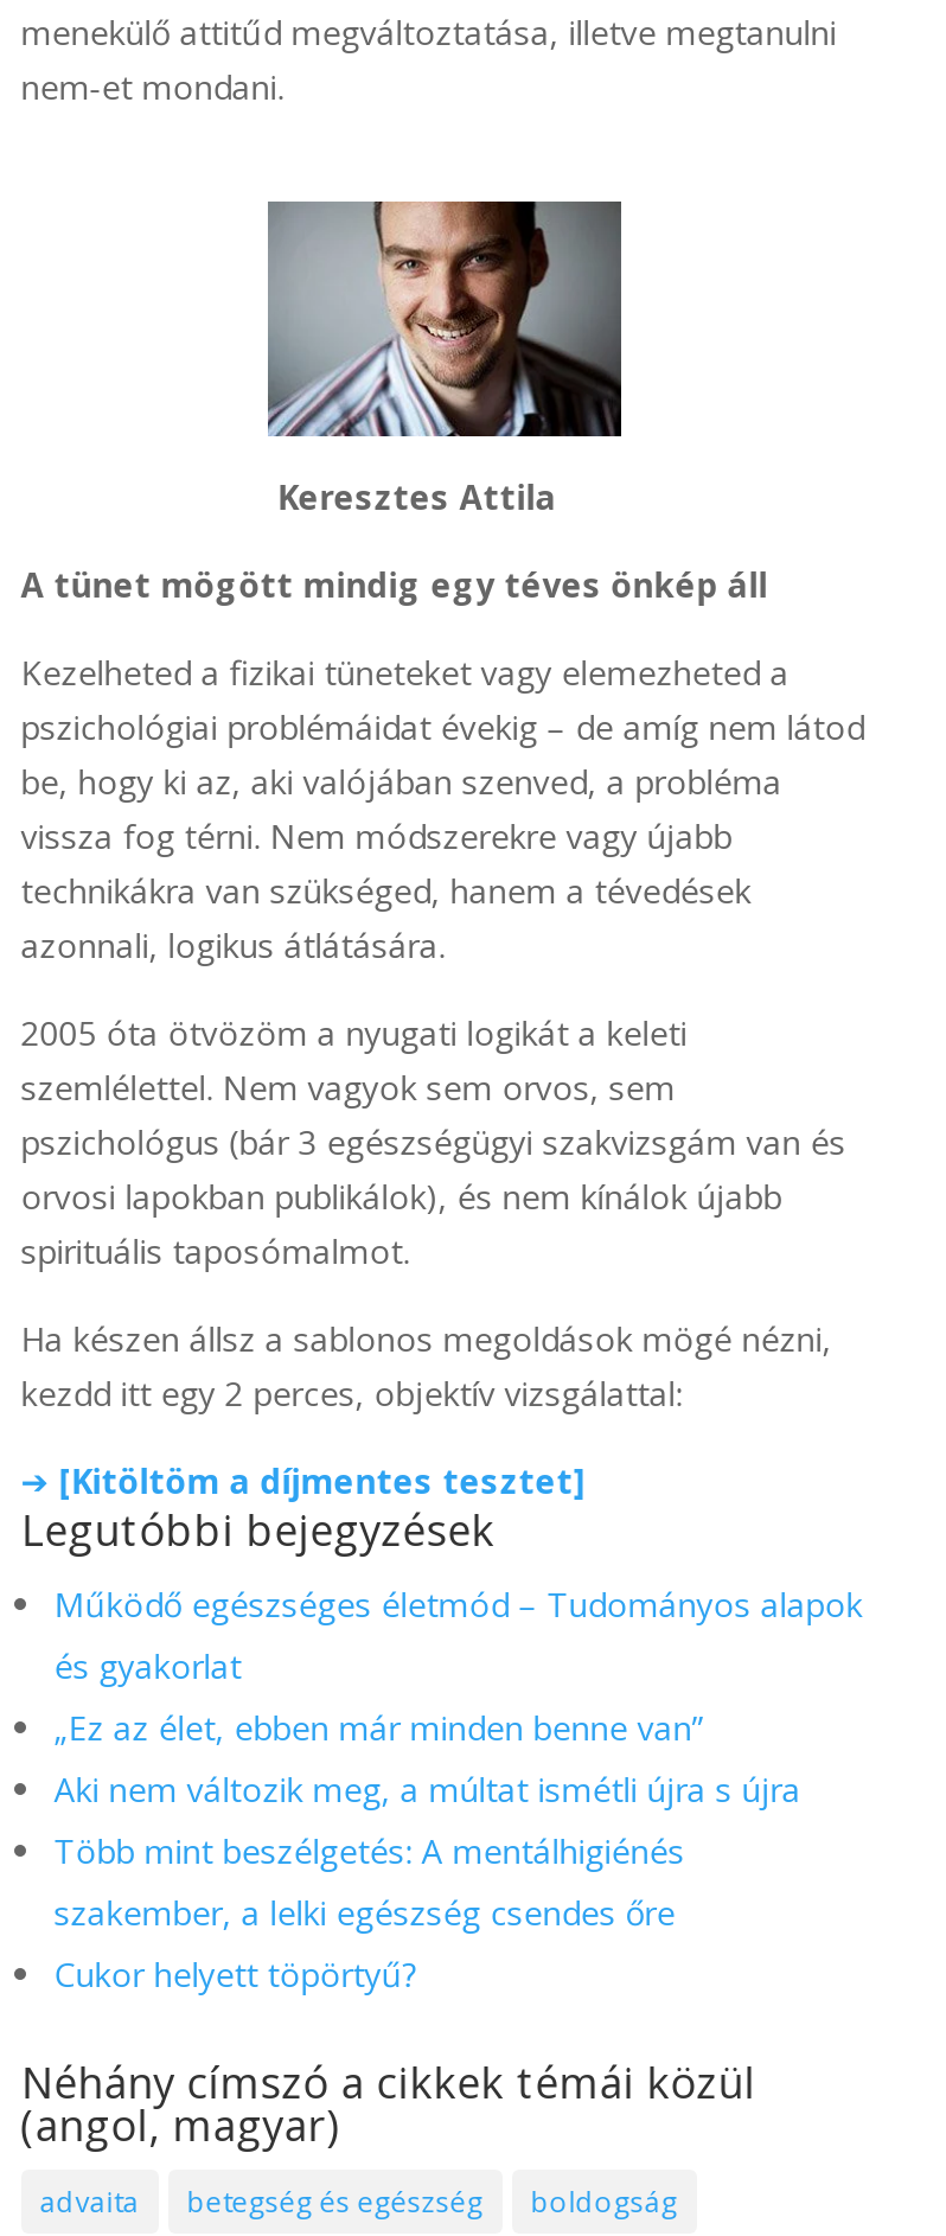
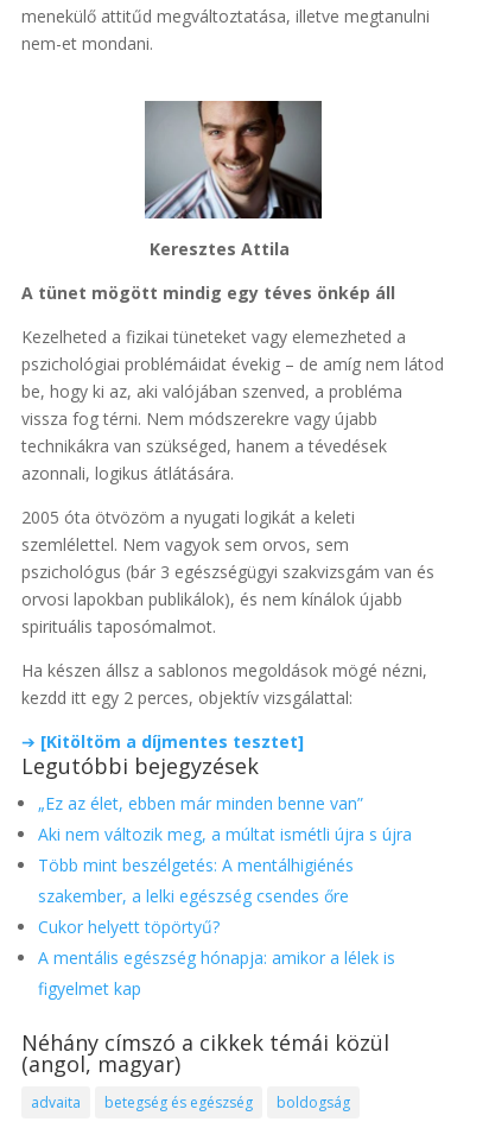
- Működő egészséges életmód – Tudományos alapok
- és gyakorlat

moved up: „Ez az élet, ebben már minden benne van” | Aki nem változik meg, a múltat ismétli újra s újra | Több mint beszélgetés: A mentálhigiénés | szakember, a lelki egészség csendes őre | Cukor helyett töpörtyű?

+ A mentális egészség hónapja: amikor a lélek is
+ figyelmet kap
